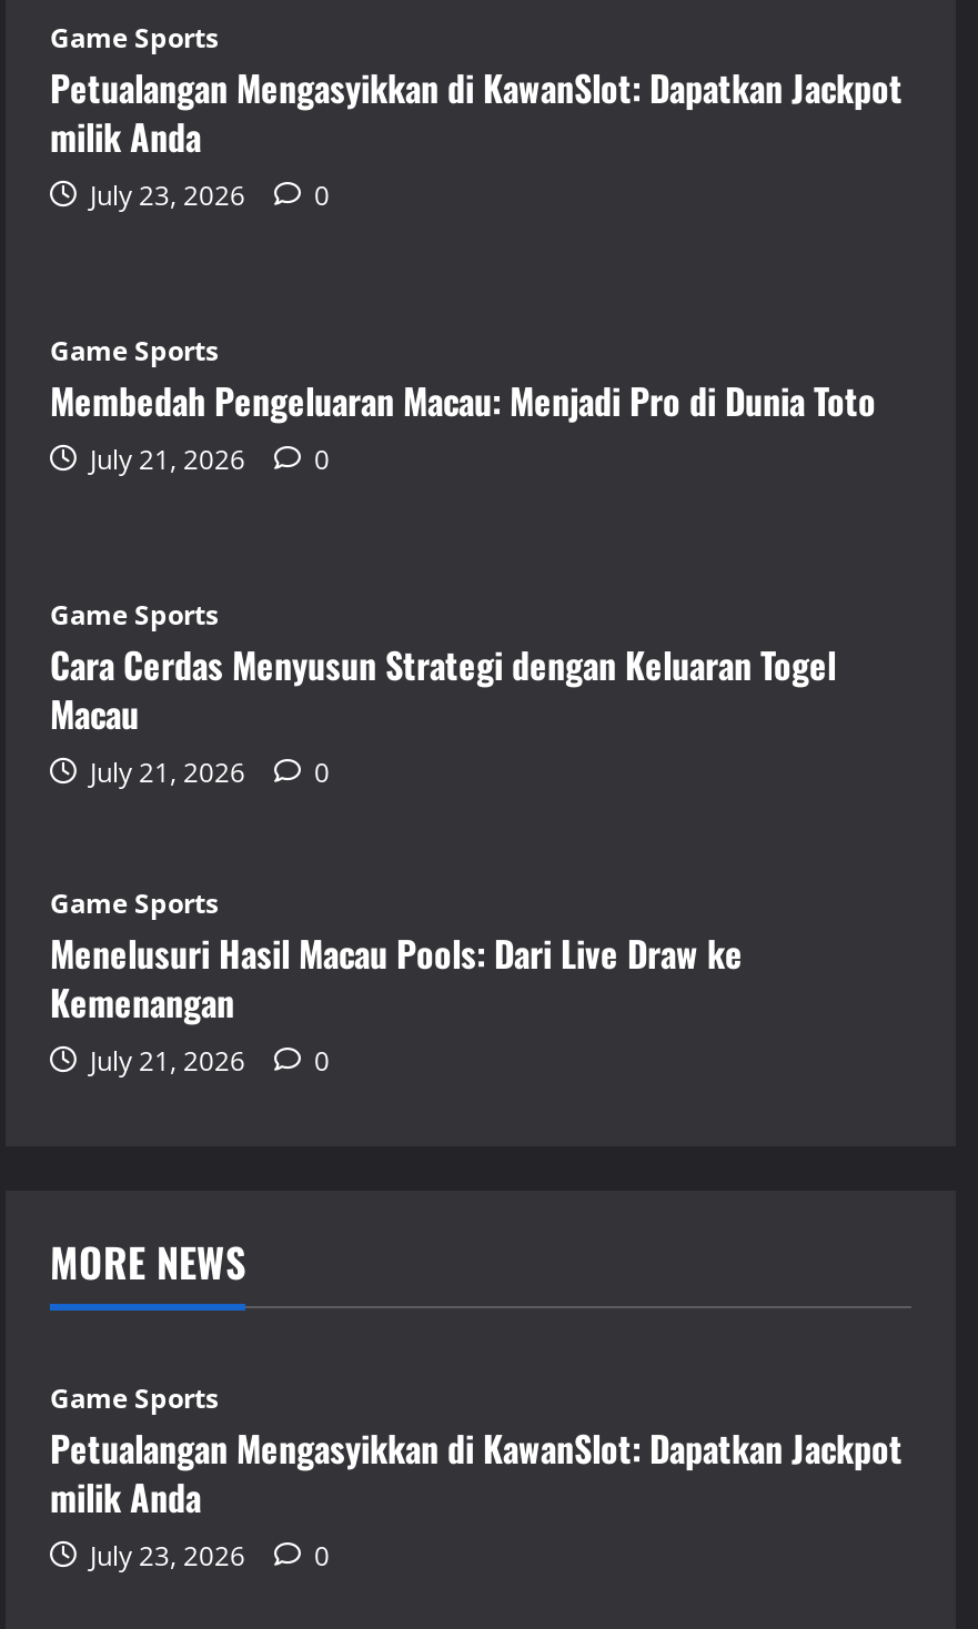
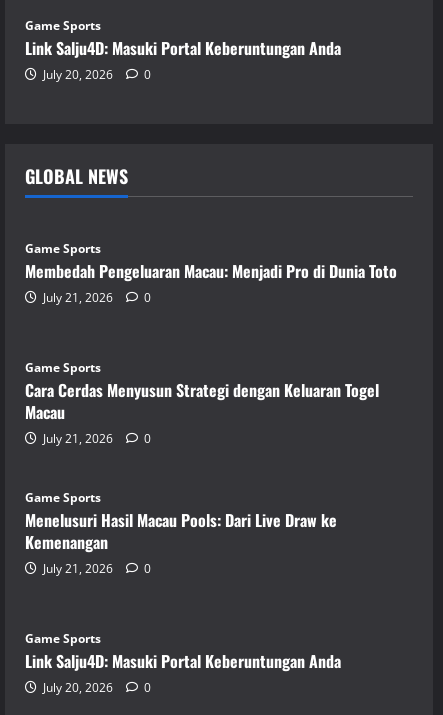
- Petualangan Mengasyikkan di KawanSlot: Dapatkan Jackpot
- milik Anda
- July 23, 2026
+ Link Salju4D: Masuki Portal Keberuntungan Anda
+ July 20, 2026

+ GLOBAL NEWS

moved down: Game Sports | Membedah Pengeluaran Macau: Menjadi Pro di Dunia Toto | July 21, 2026 | ... | July 21, 2026 | 0

- MORE NEWS

- Petualangan Mengasyikkan di KawanSlot: Dapatkan Jackpot
- milik Anda
- July 23, 2026
+ Link Salju4D: Masuki Portal Keberuntungan Anda
+ July 20, 2026
